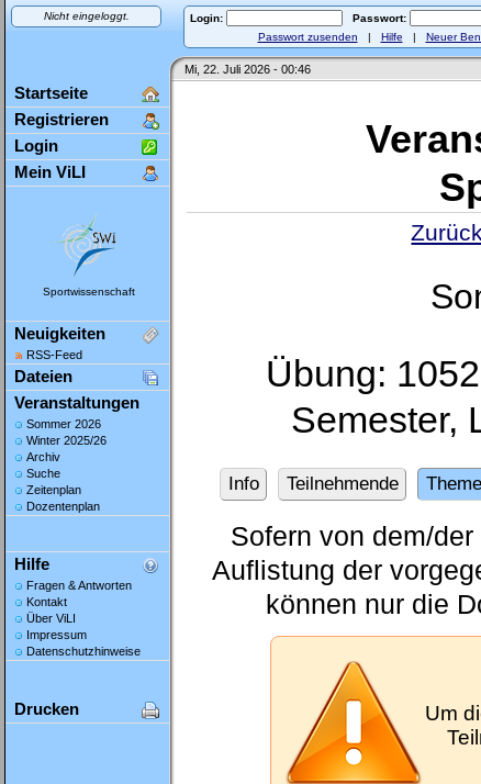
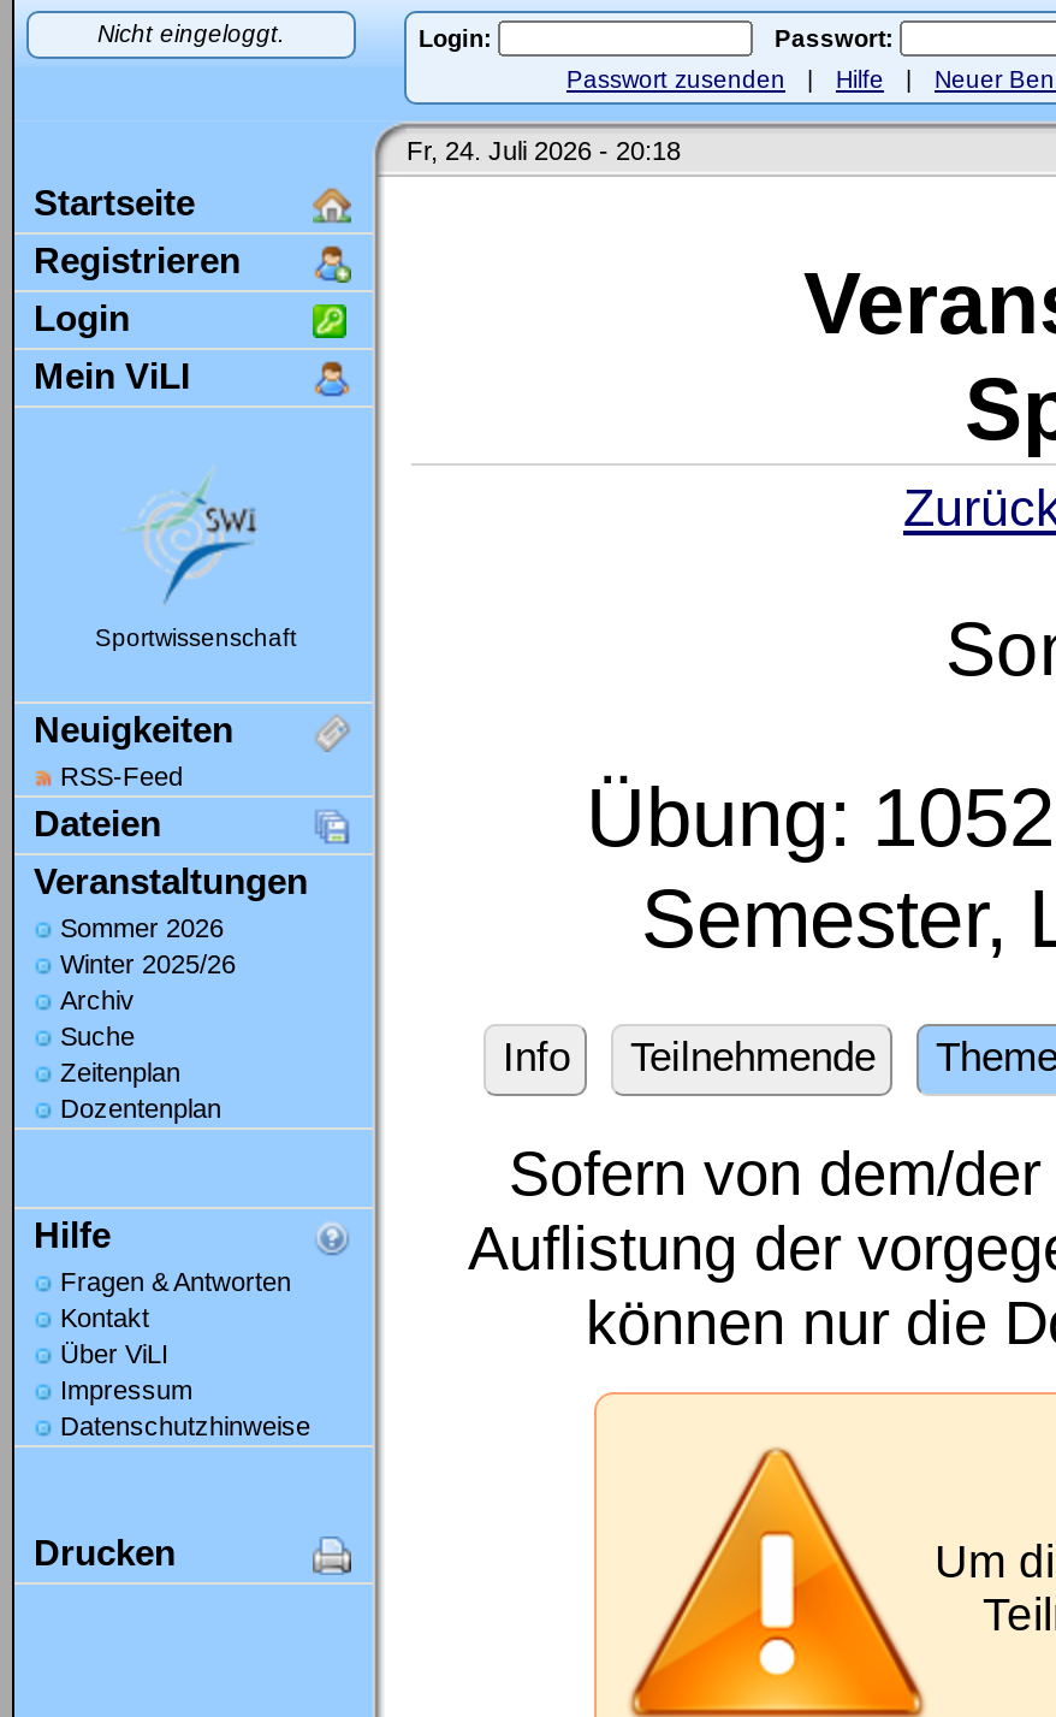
- Mi, 22. Juli 2026 - 00:46
+ Fr, 24. Juli 2026 - 20:18
